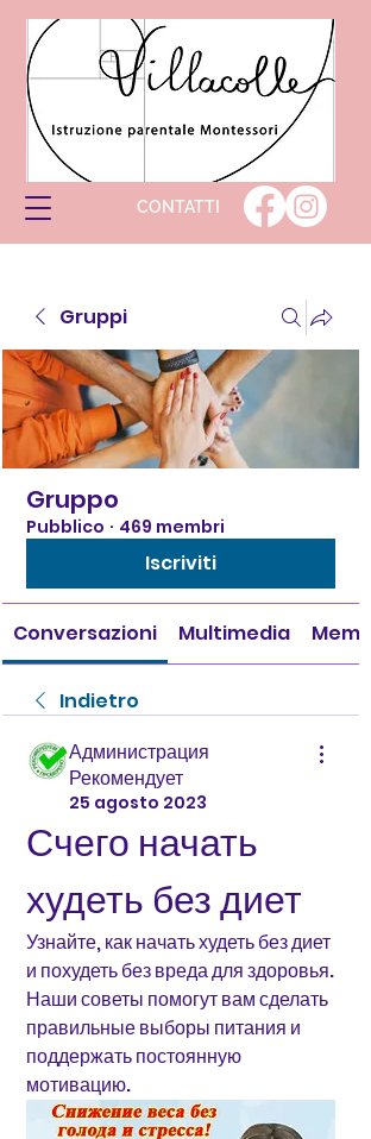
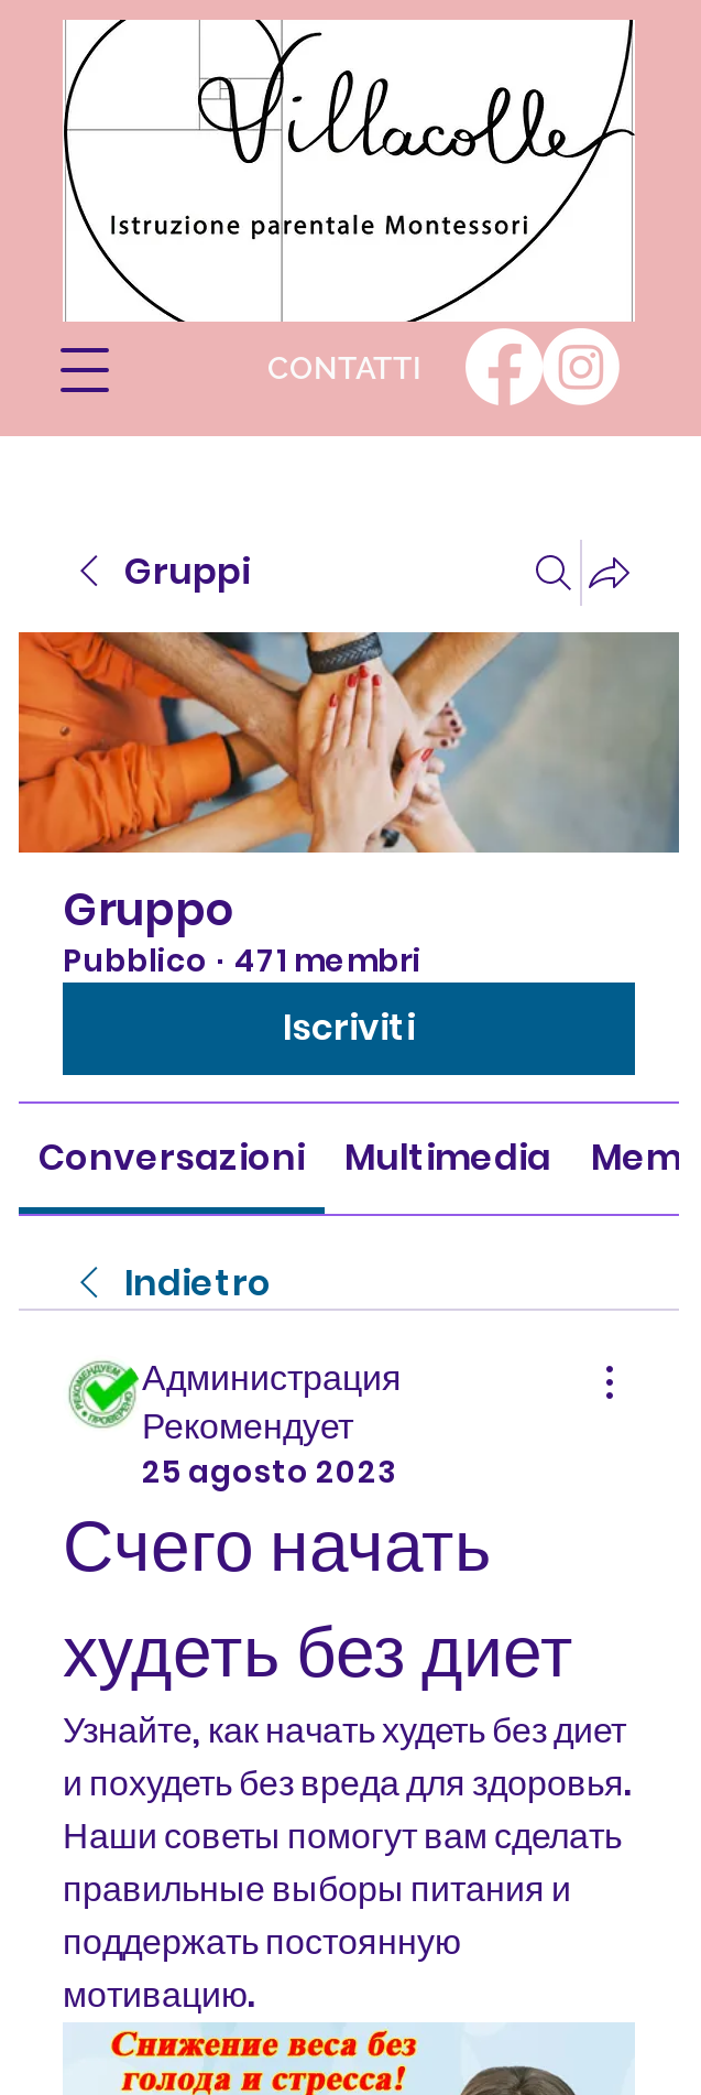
- Pubblico · 469 membri
+ Pubblico · 471 membri
